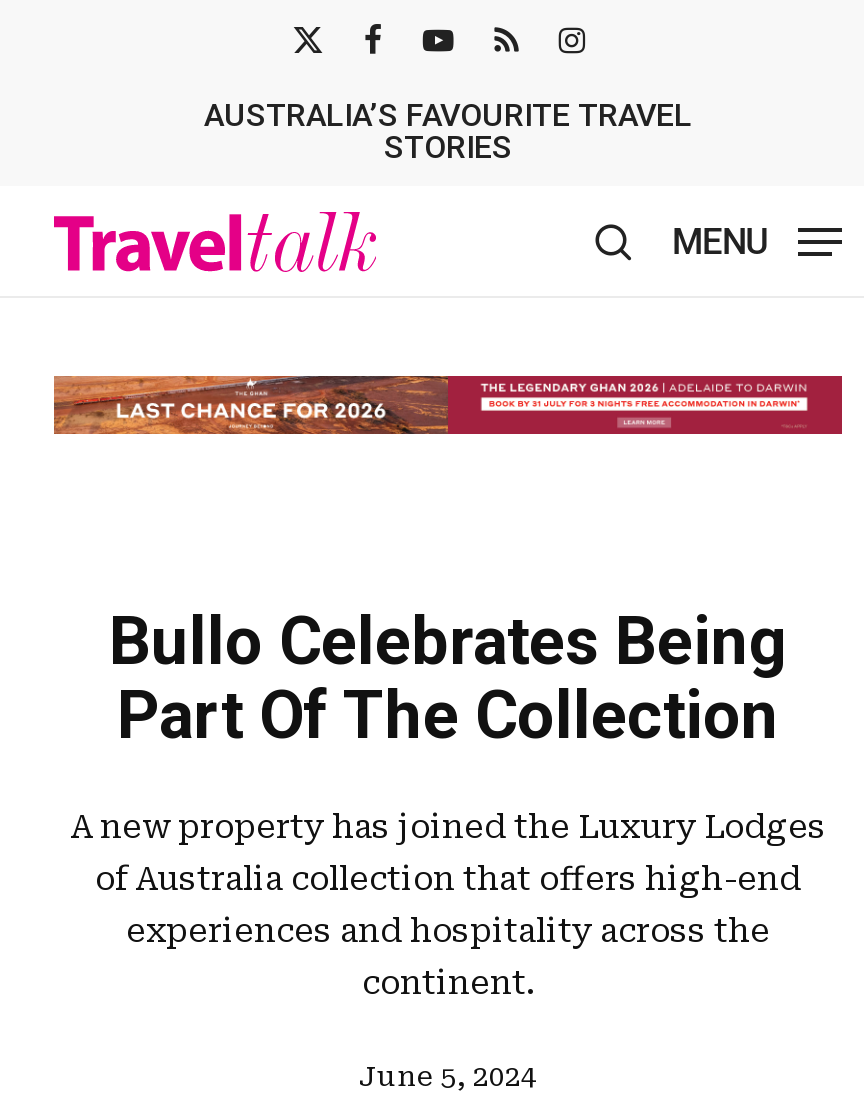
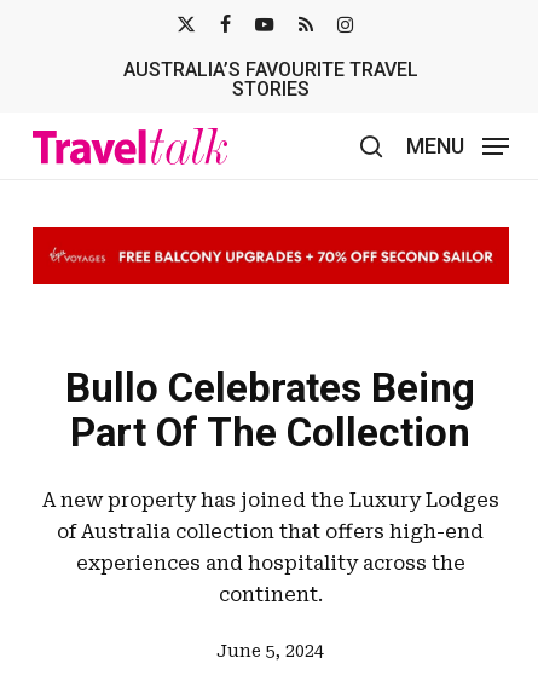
- [image]
+ [image]
